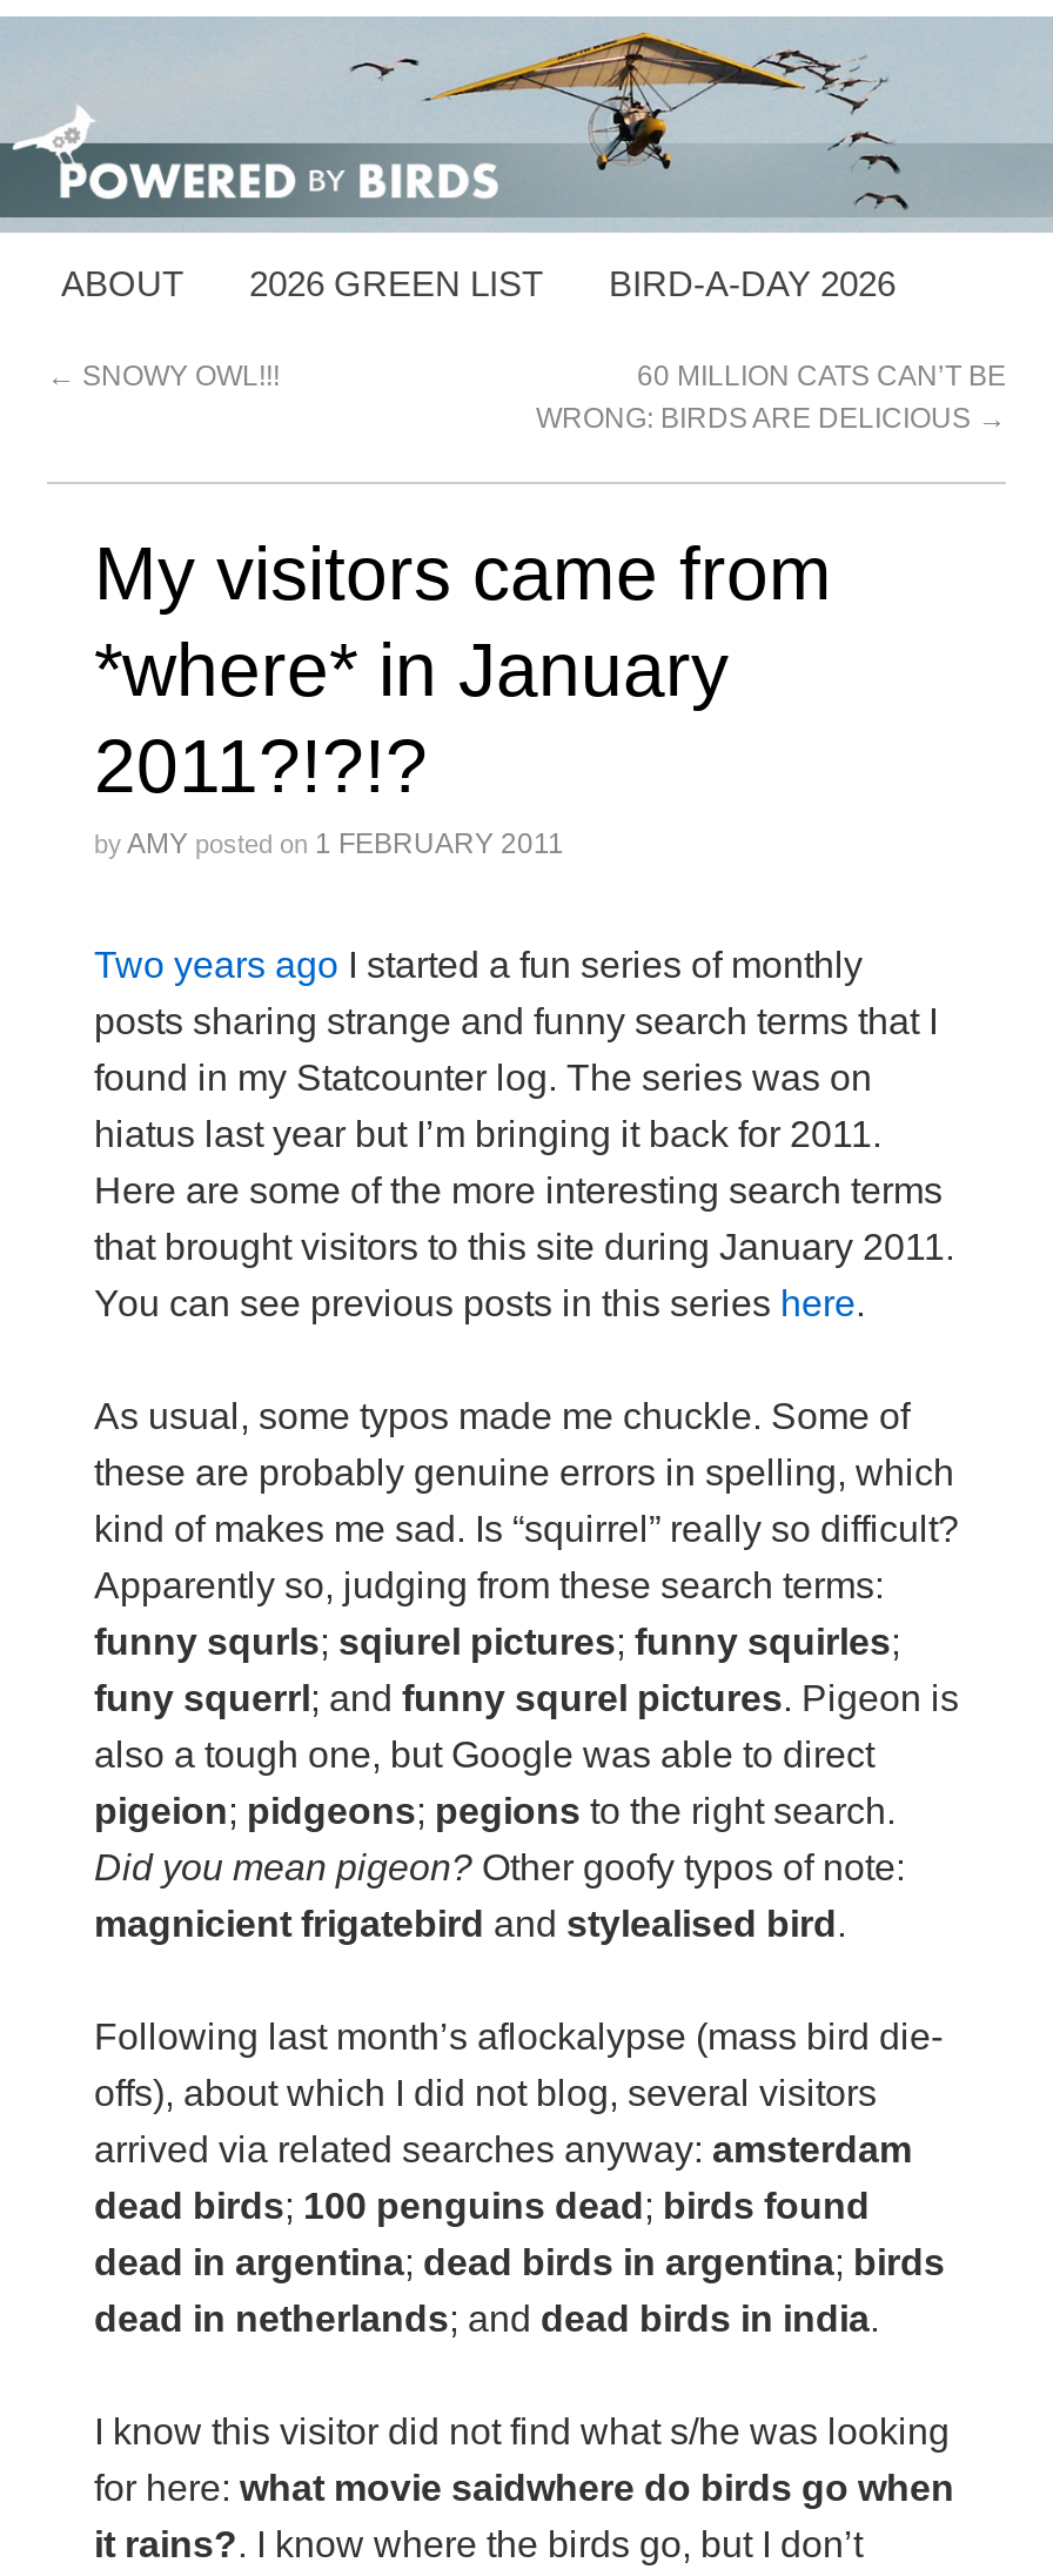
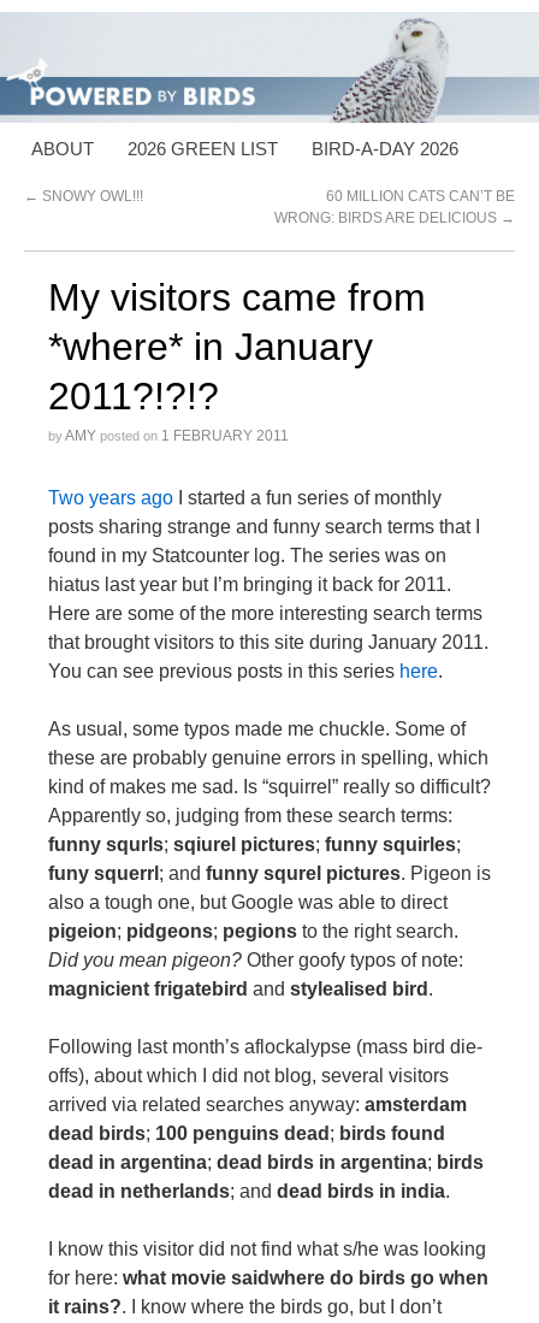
- [image]
+ [image]
